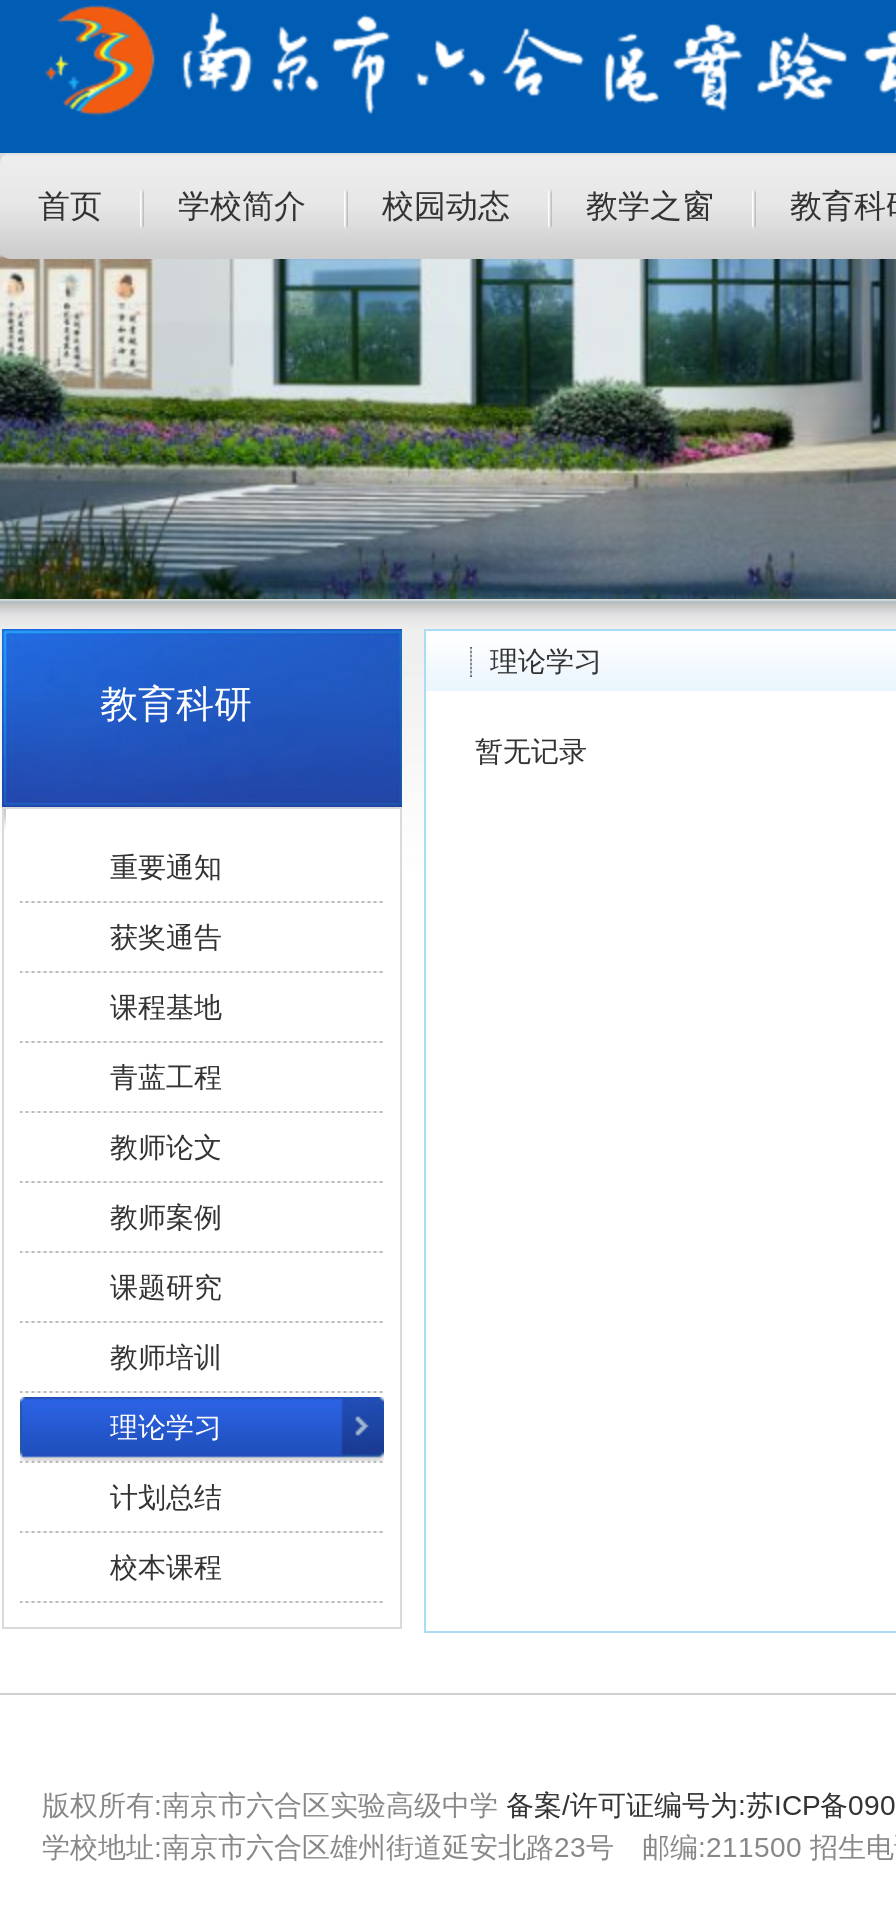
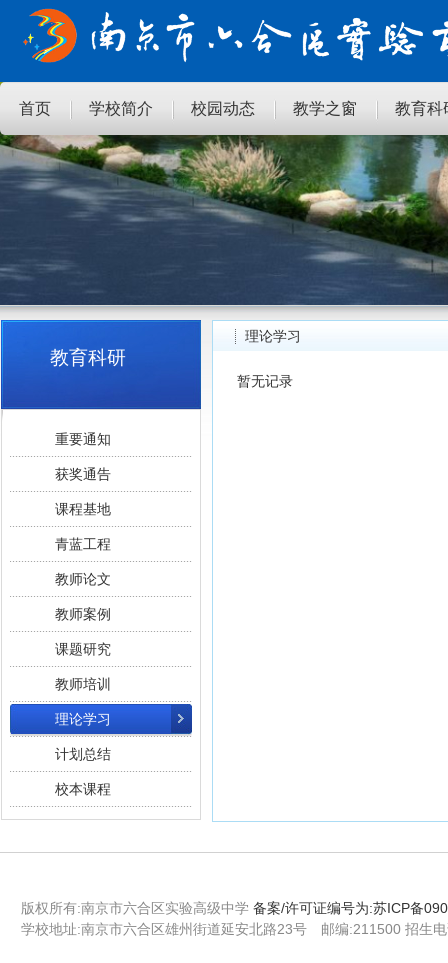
- [image]
+ [image]
